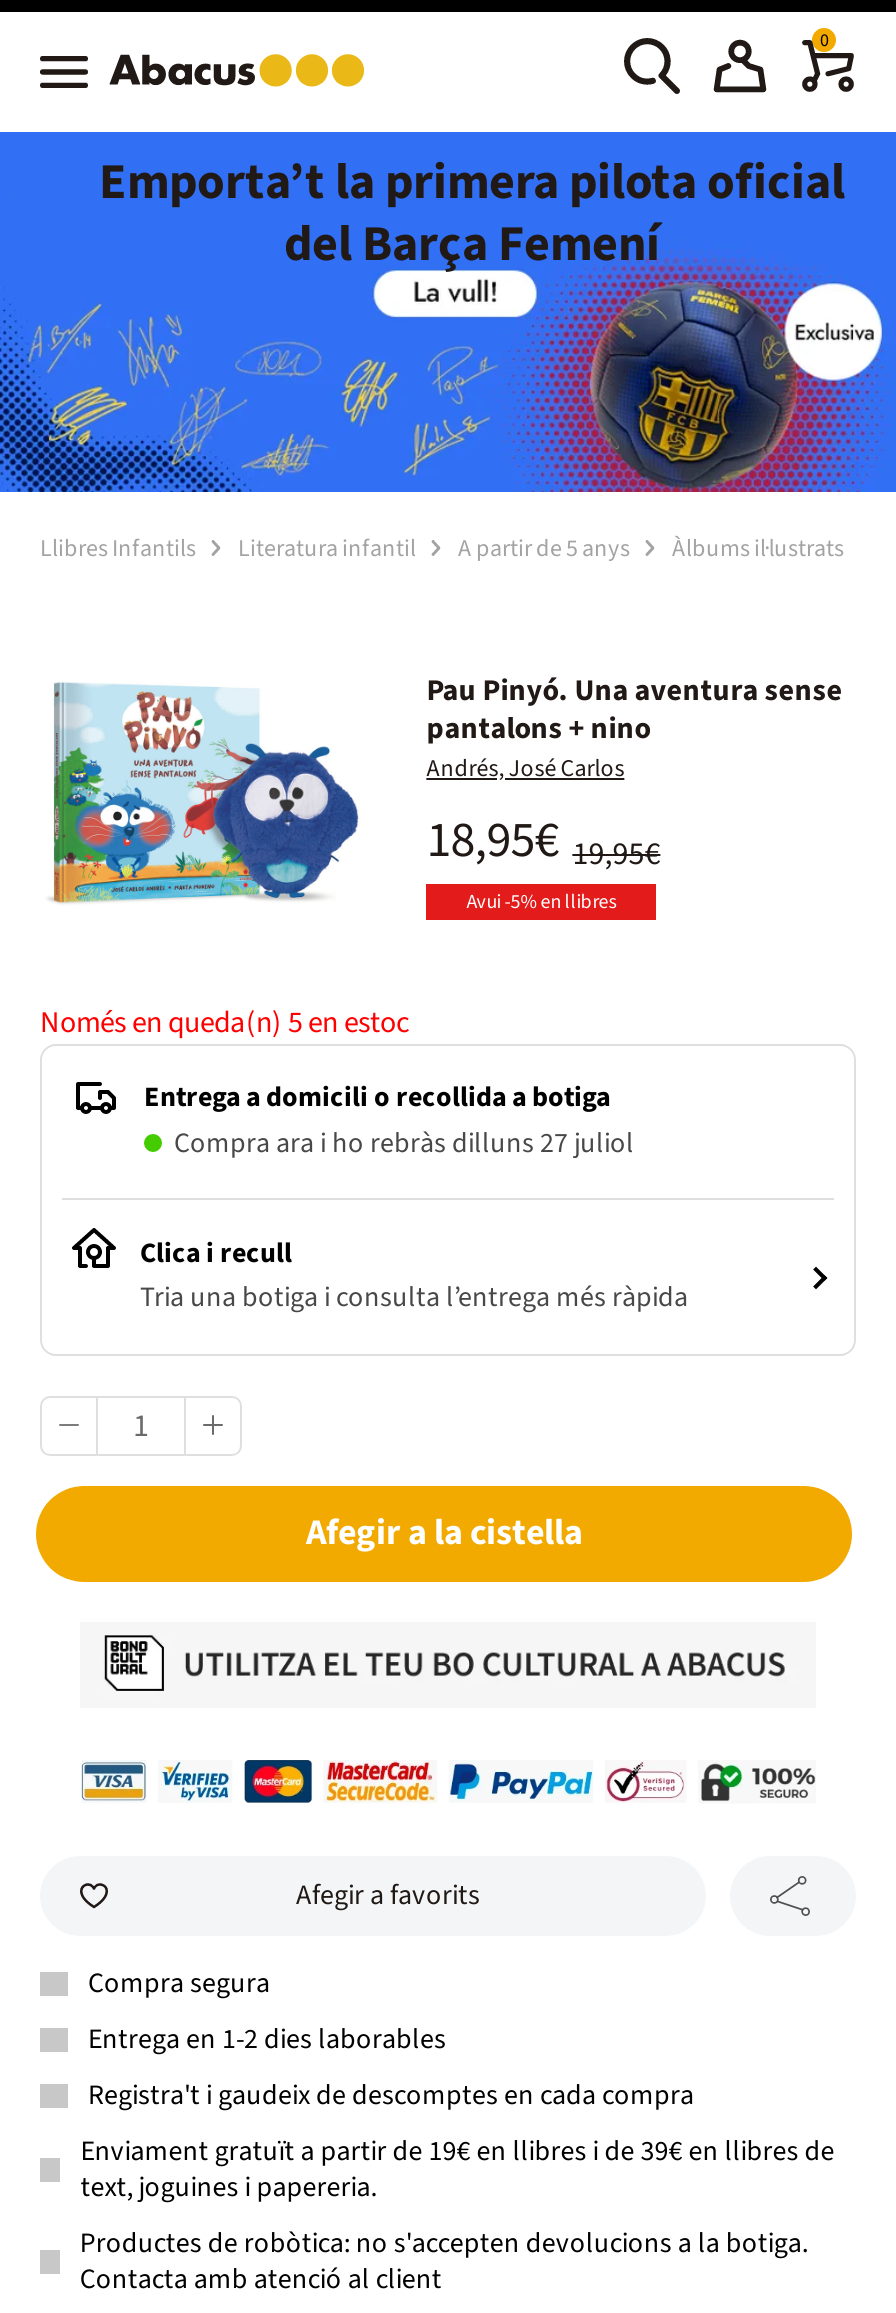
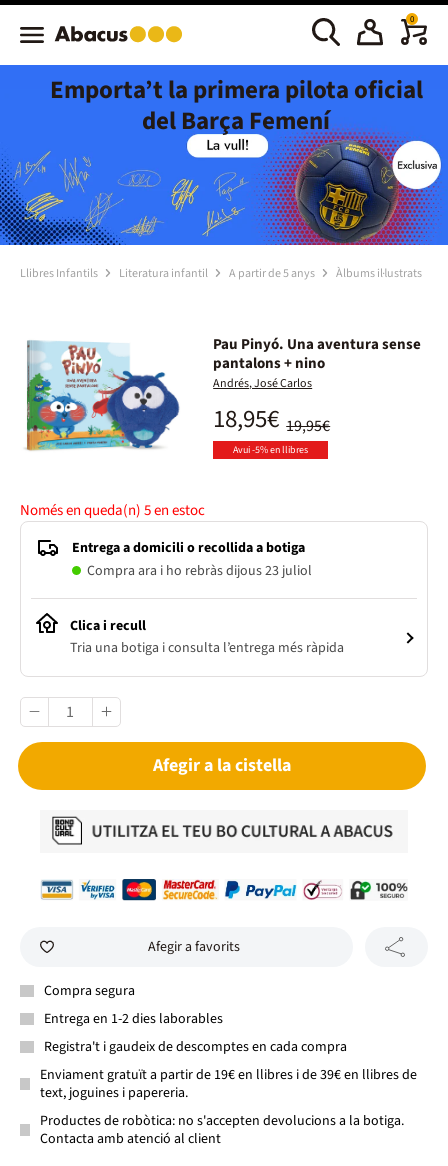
- Compra ara i ho rebràs dilluns 27 juliol
+ Compra ara i ho rebràs dijous 23 juliol
